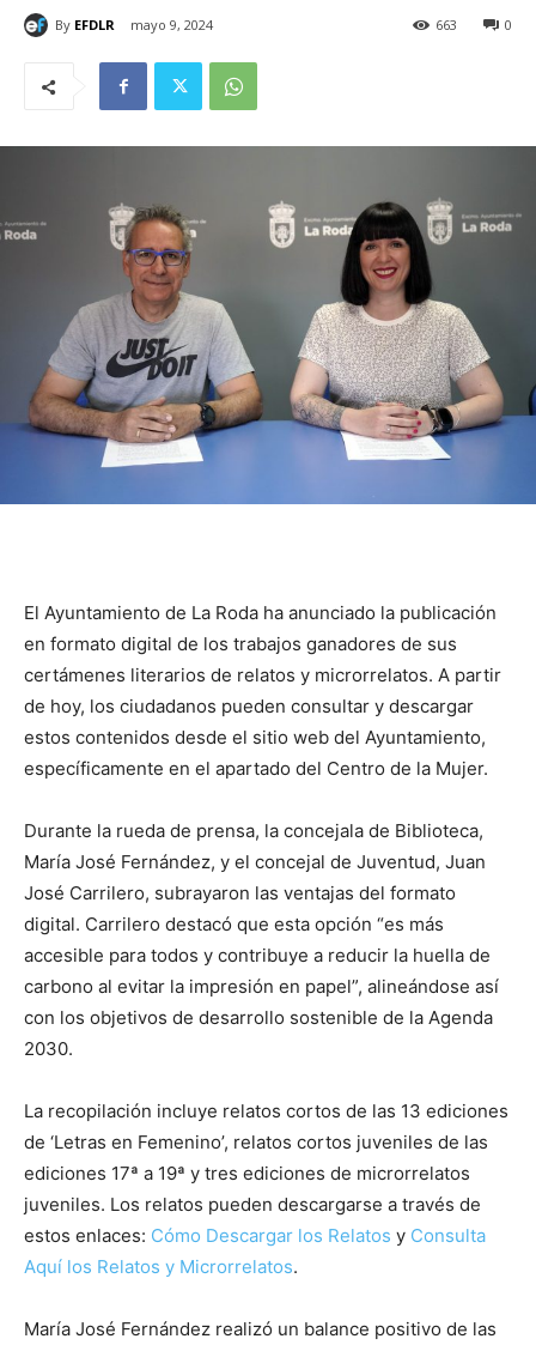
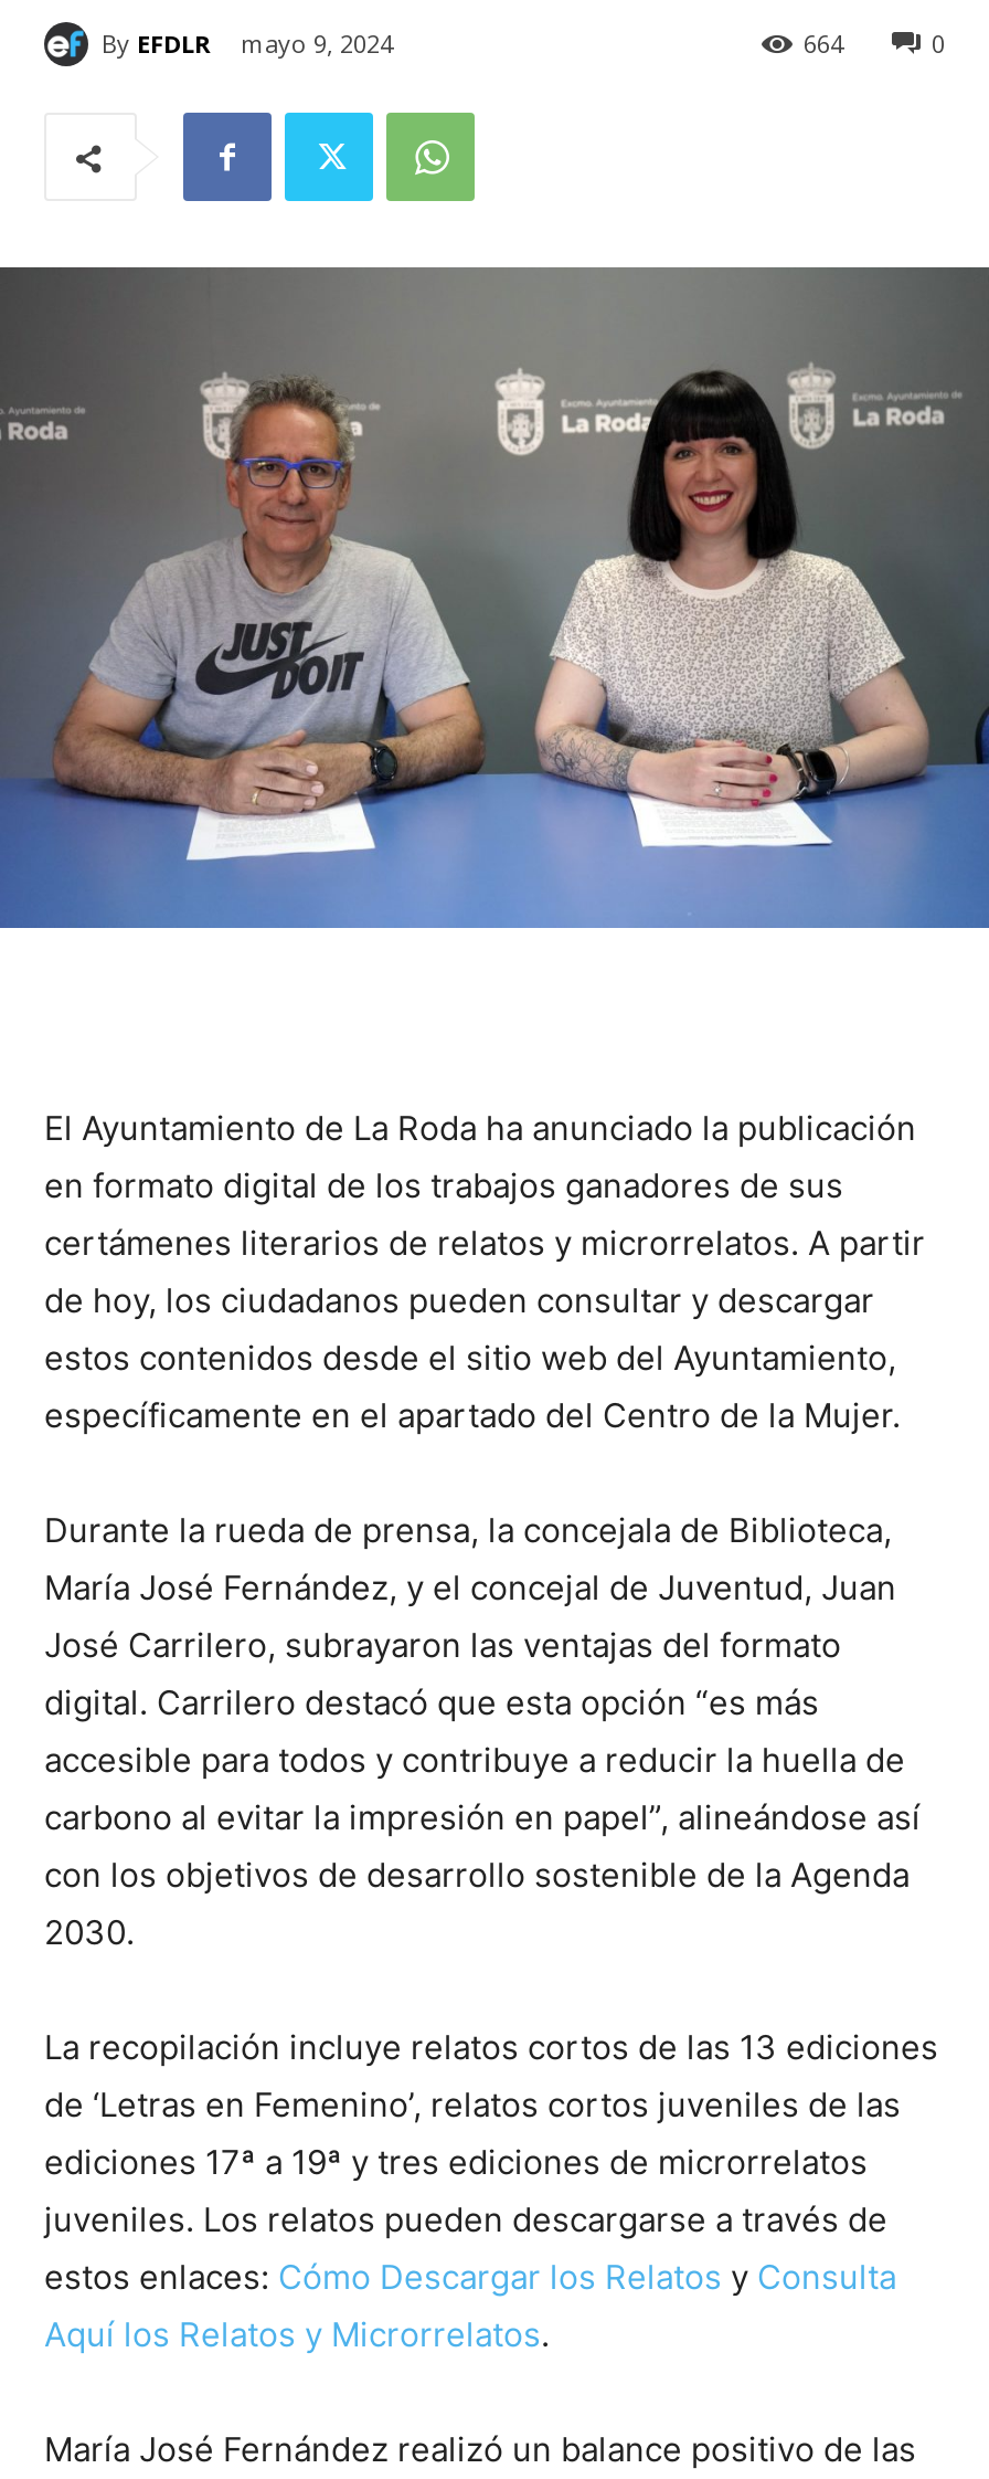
- 663
+ 664
